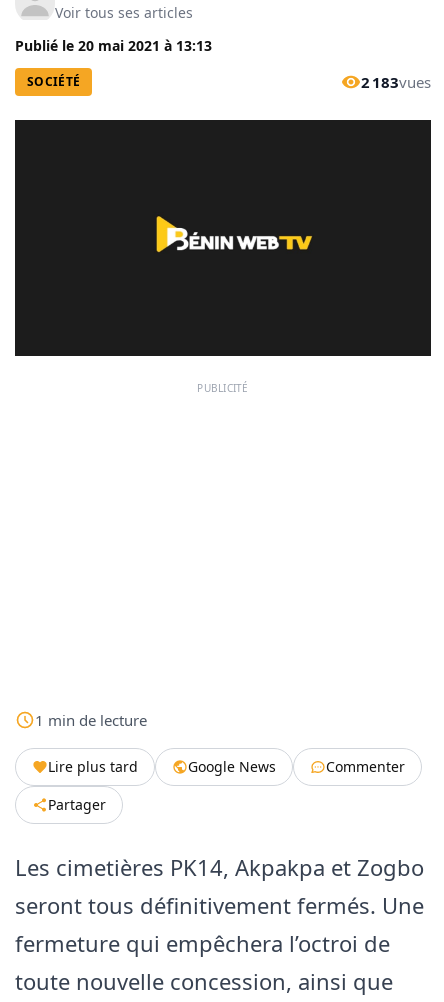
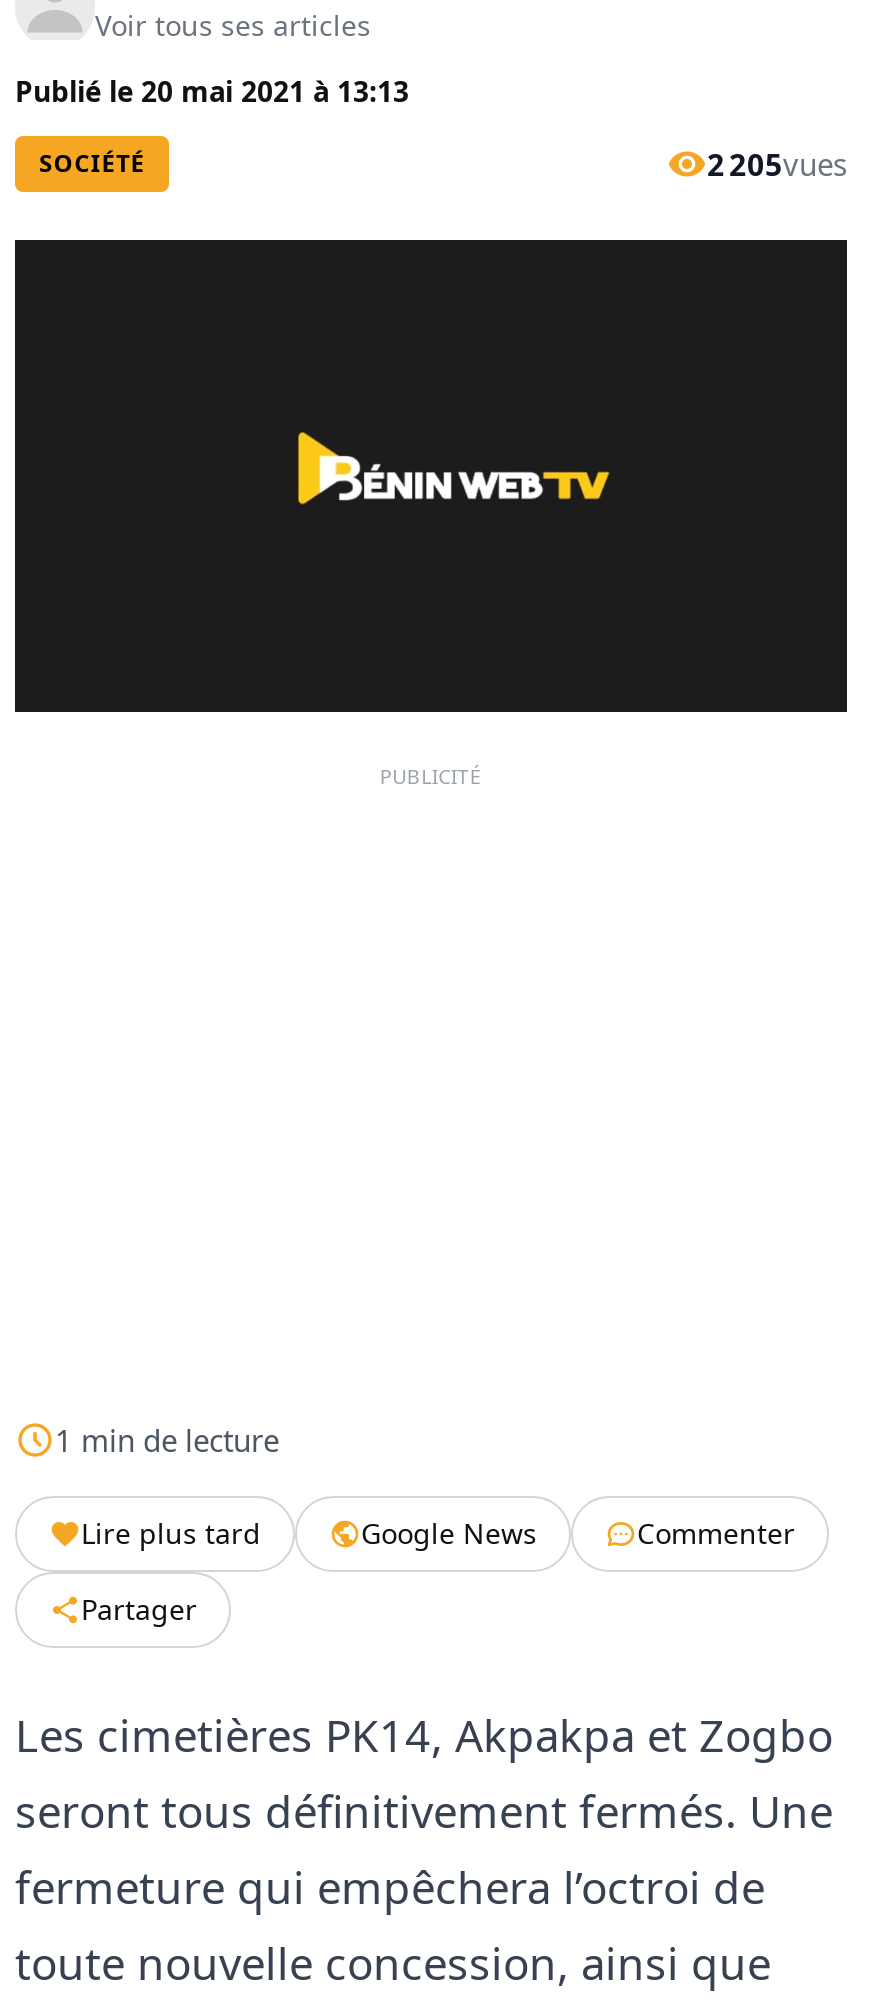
- 2 183vues
+ 2 205vues
